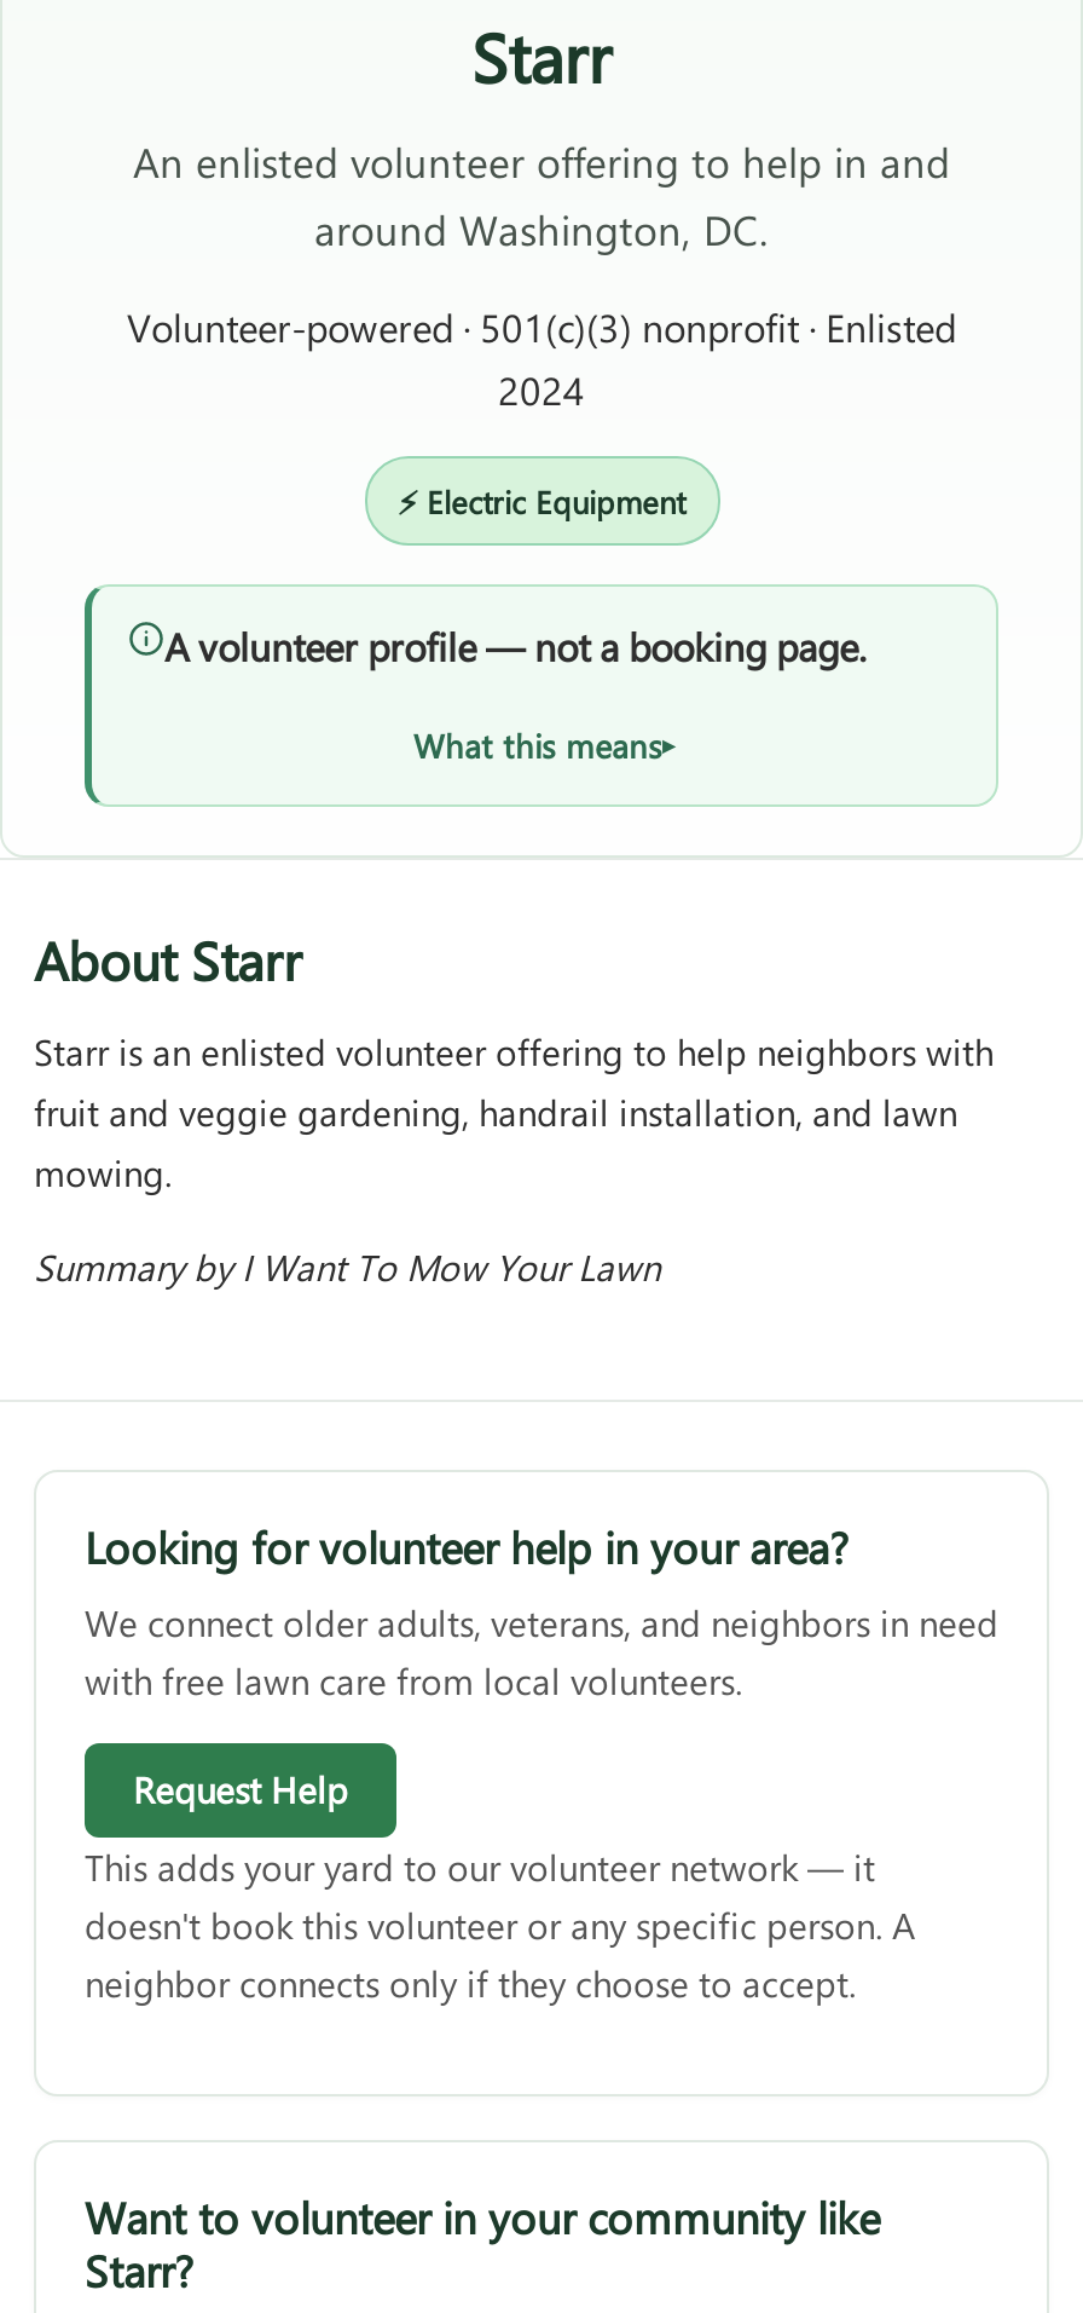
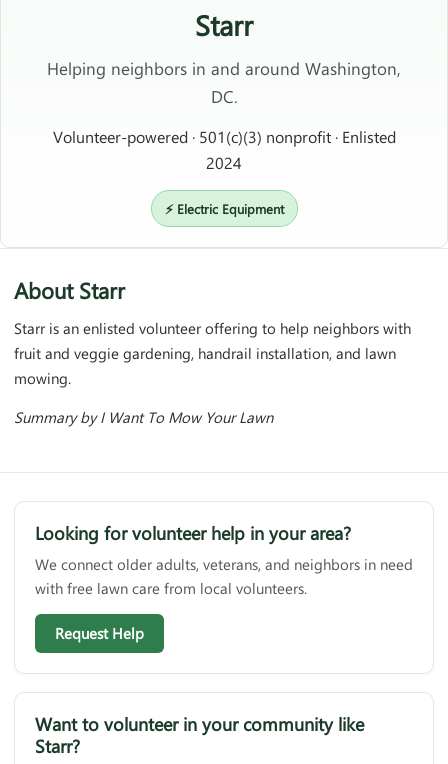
- An enlisted volunteer offering to help in and
- around Washington, DC.
+ Helping neighbors in and around Washington,
+ DC.

- [image]
- A volunteer profile — not a booking page.
- What this means

- This adds your yard to our volunteer network — it
- doesn't book this volunteer or any specific person. A
- neighbor connects only if they choose to accept.
